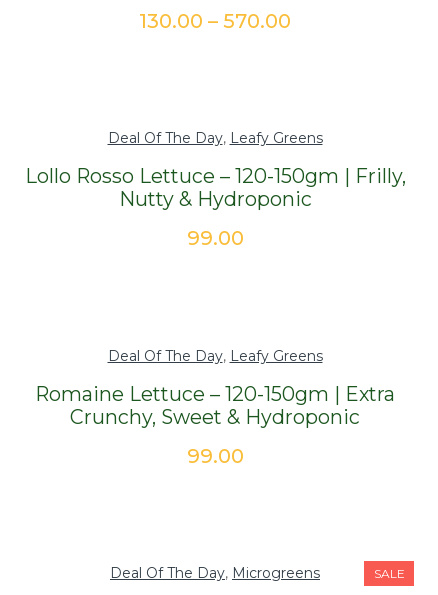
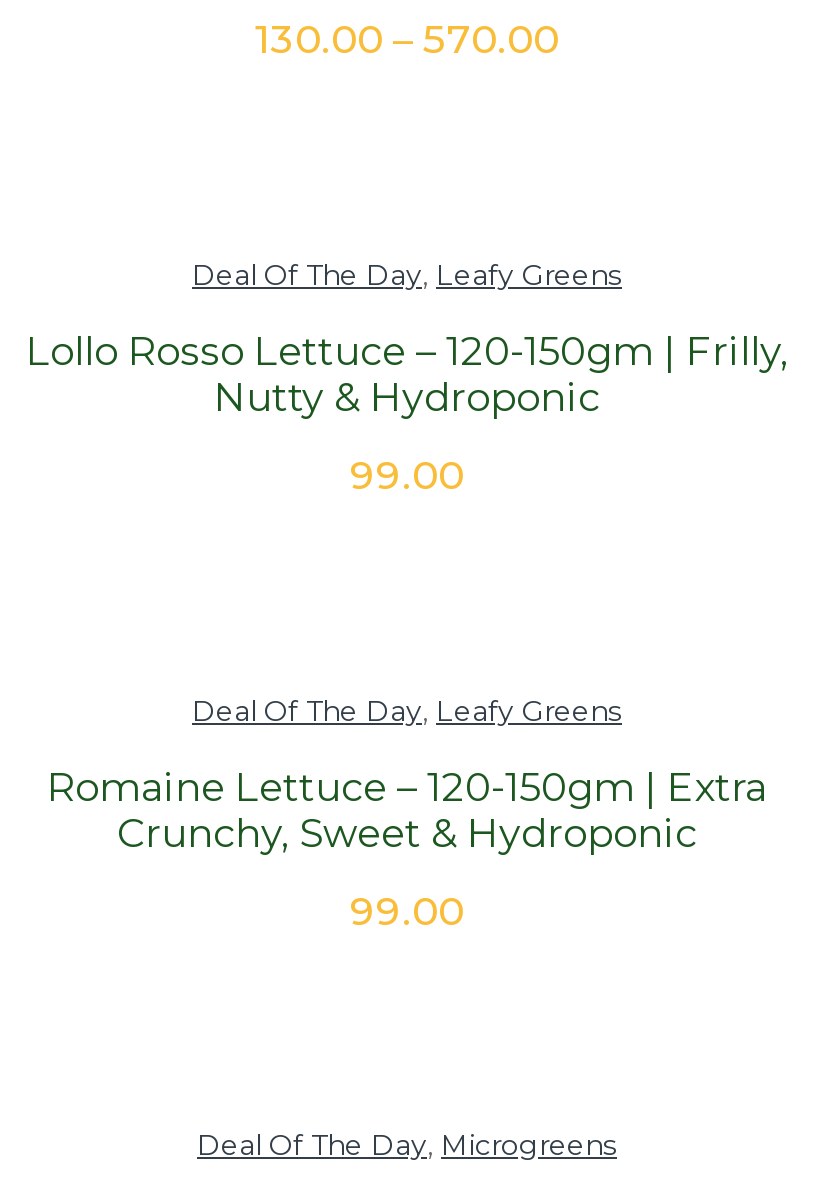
- SALE
